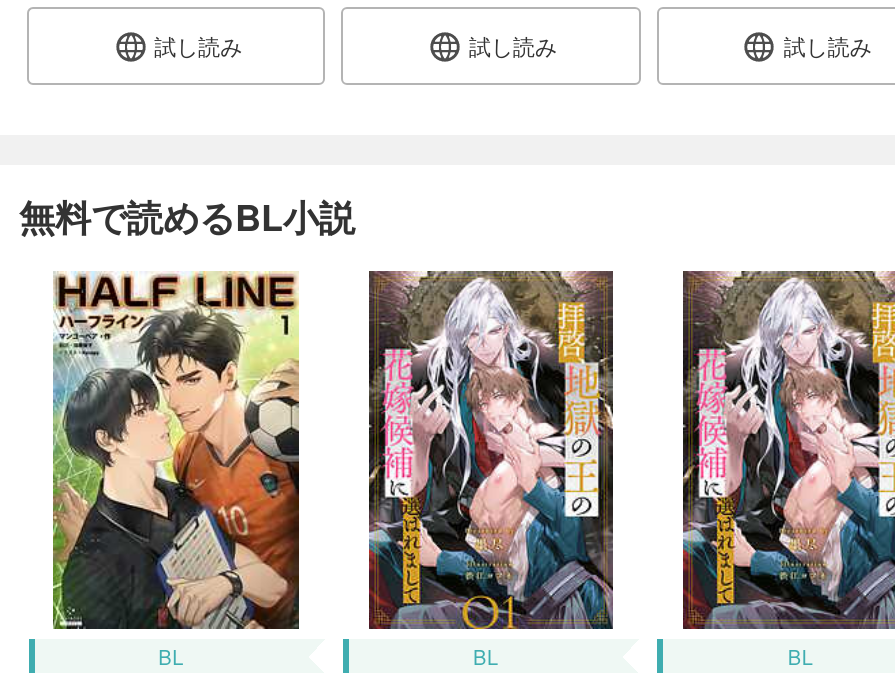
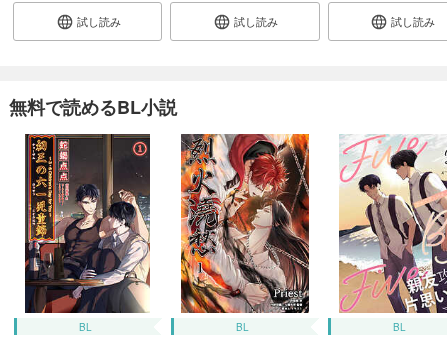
- [image]
+ [image]

- [image]
+ [image]

- [image]
+ [image]
